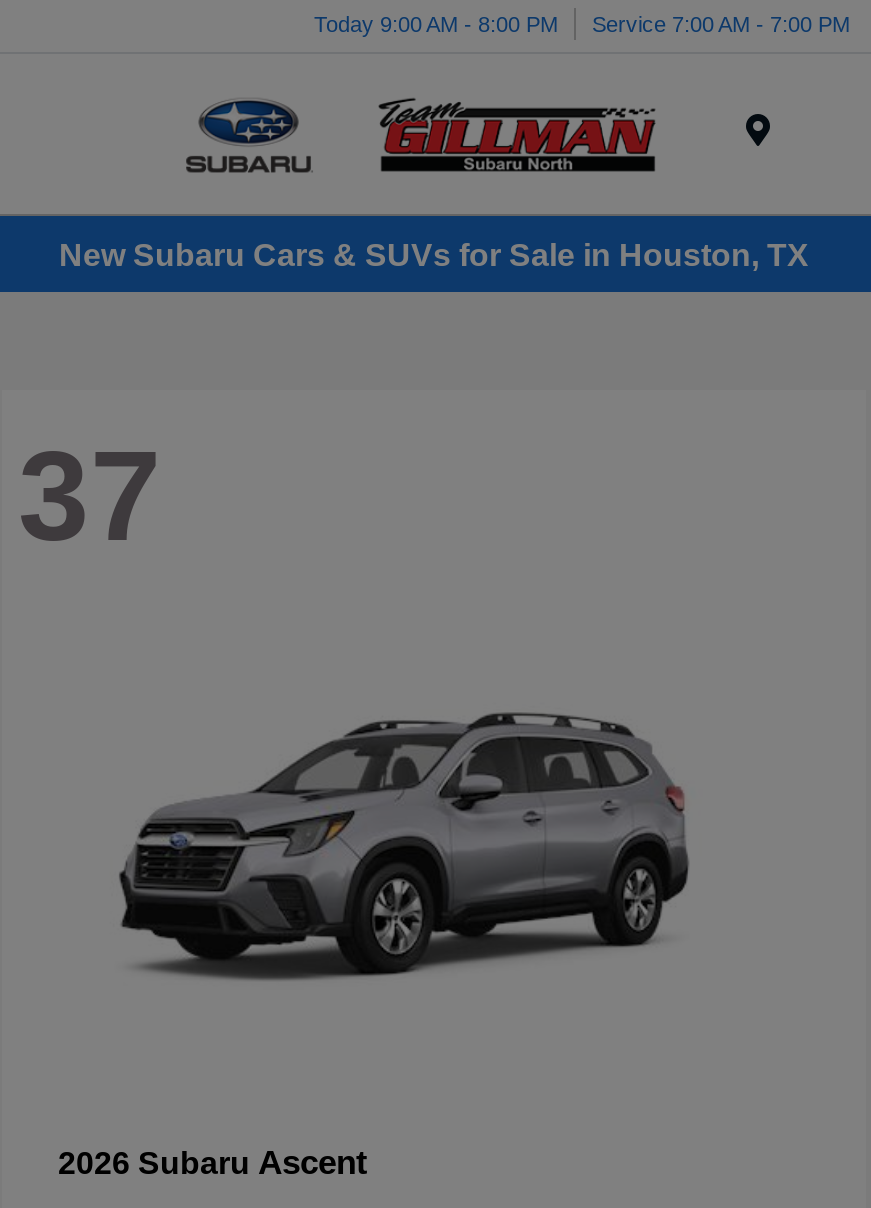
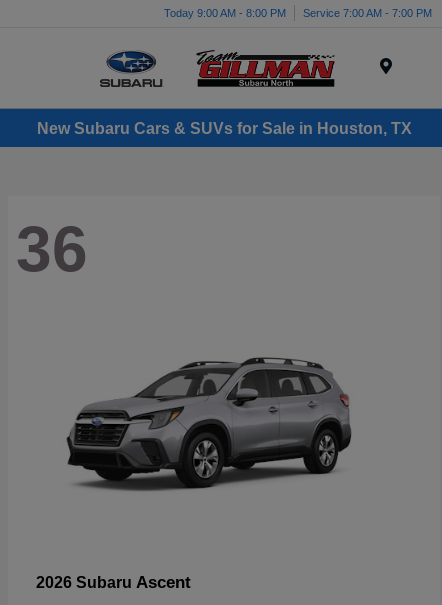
- 37
+ 36
